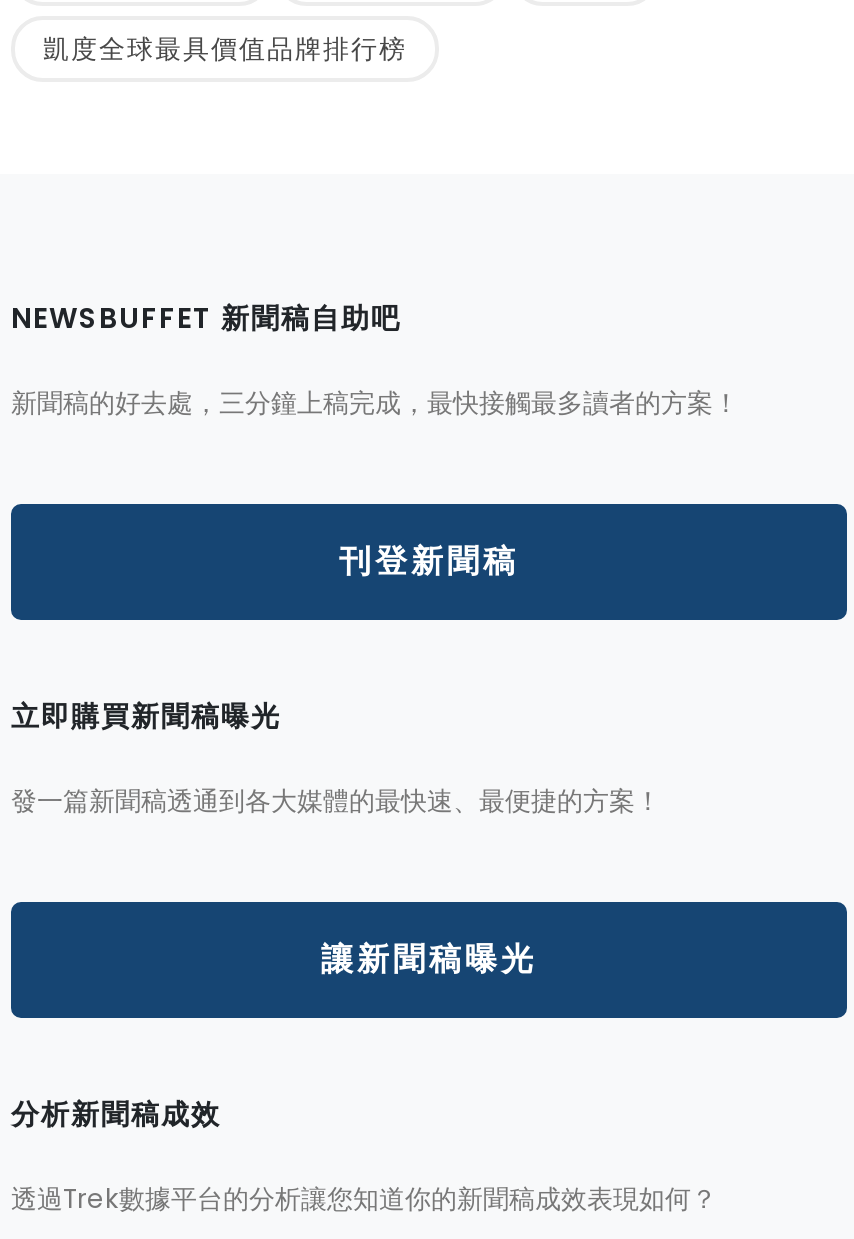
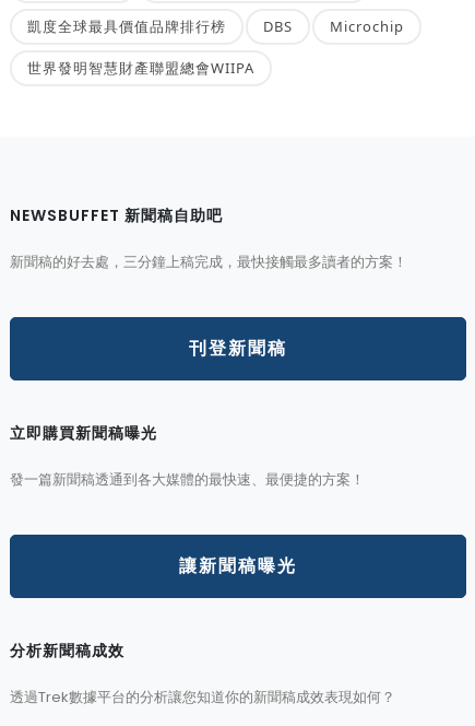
+ DBS
+ Microchip
+ 世界發明智慧財產聯盟總會WIIPA
